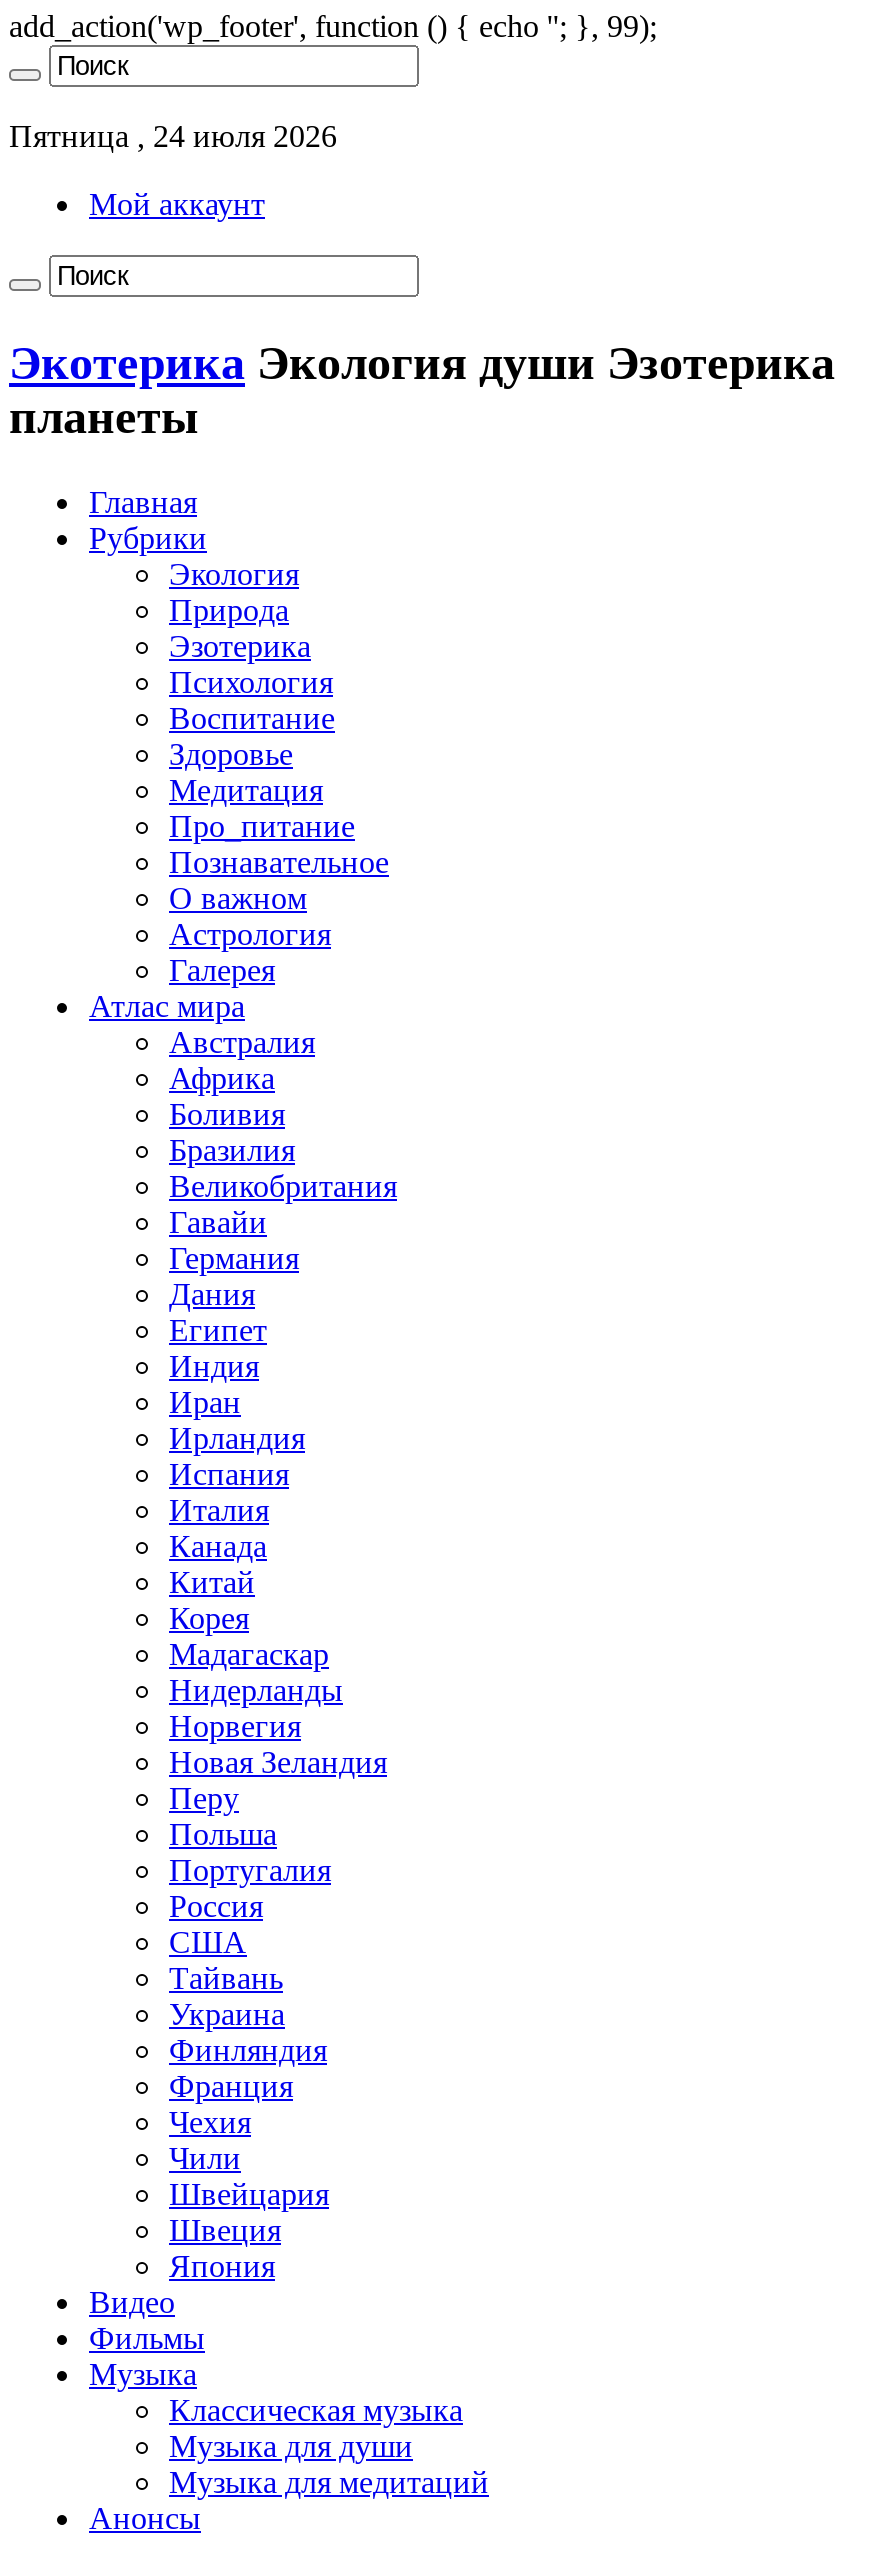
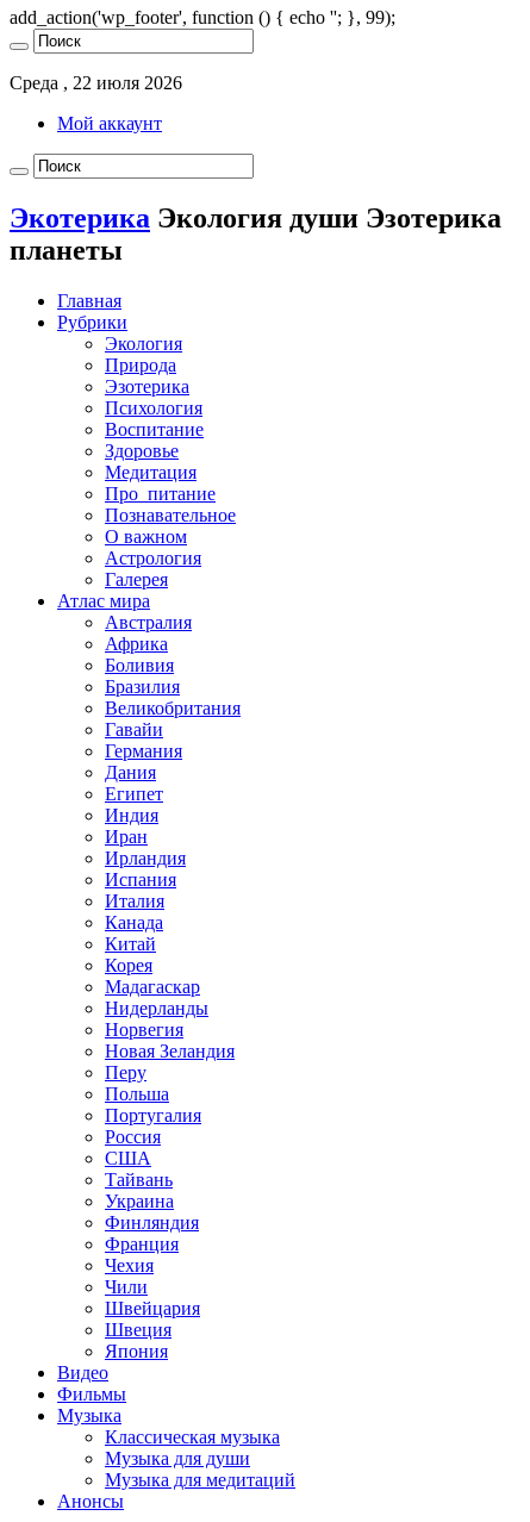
- Пятница , 24 июля 2026
+ Среда , 22 июля 2026
